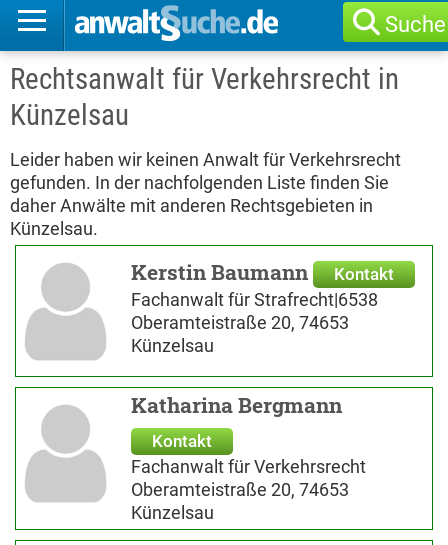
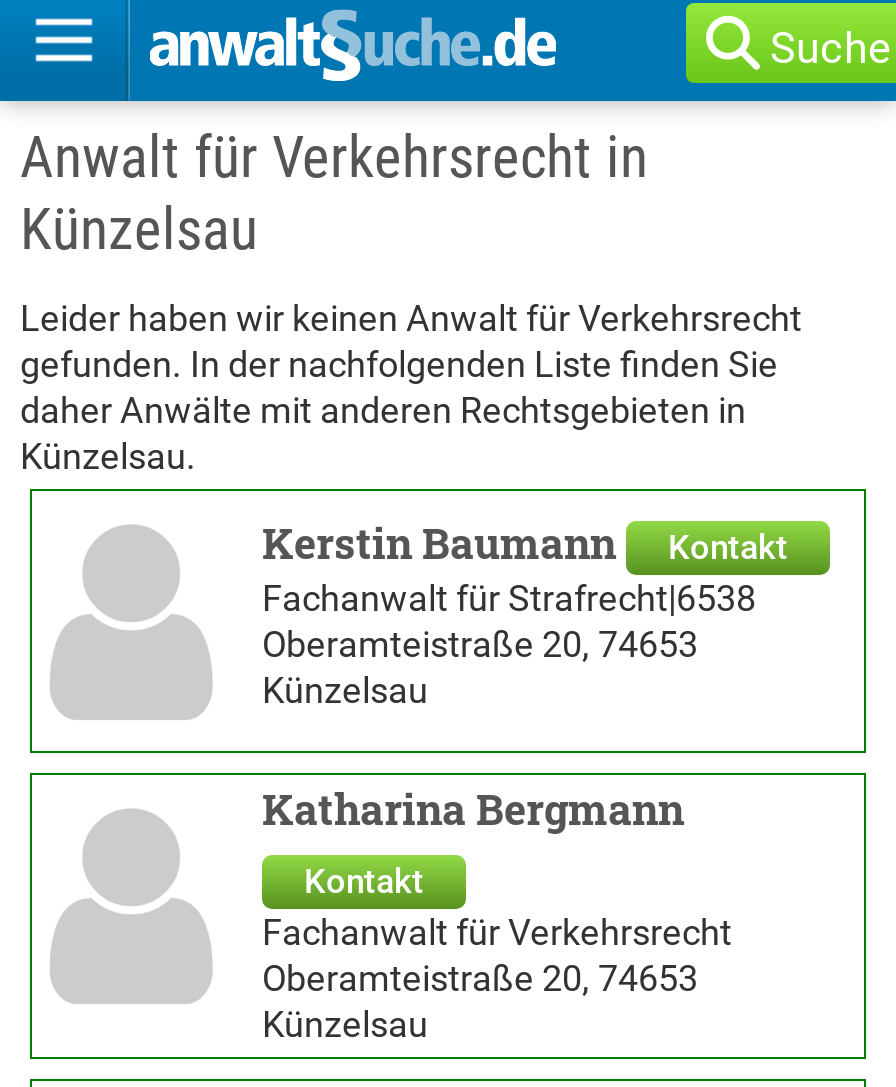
- Rechtsanwalt für Verkehrsrecht in
+ Anwalt für Verkehrsrecht in
